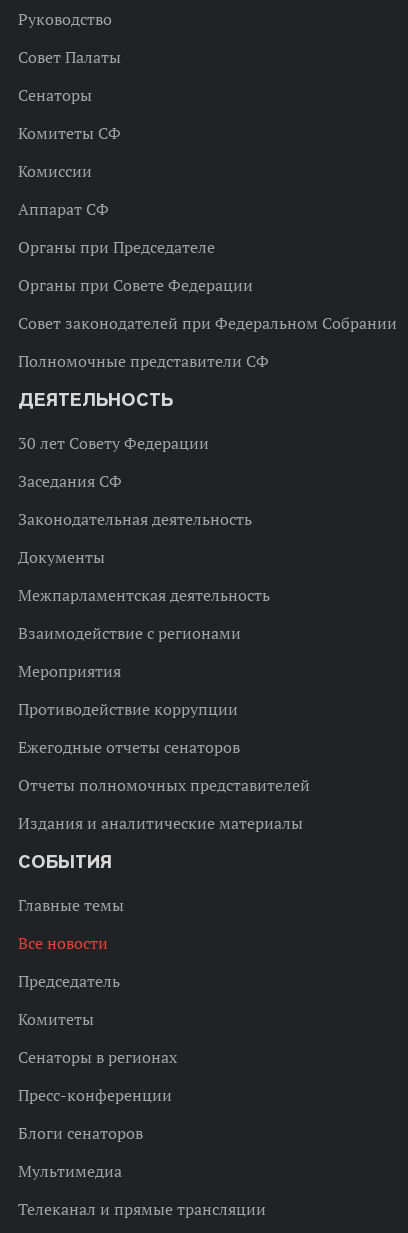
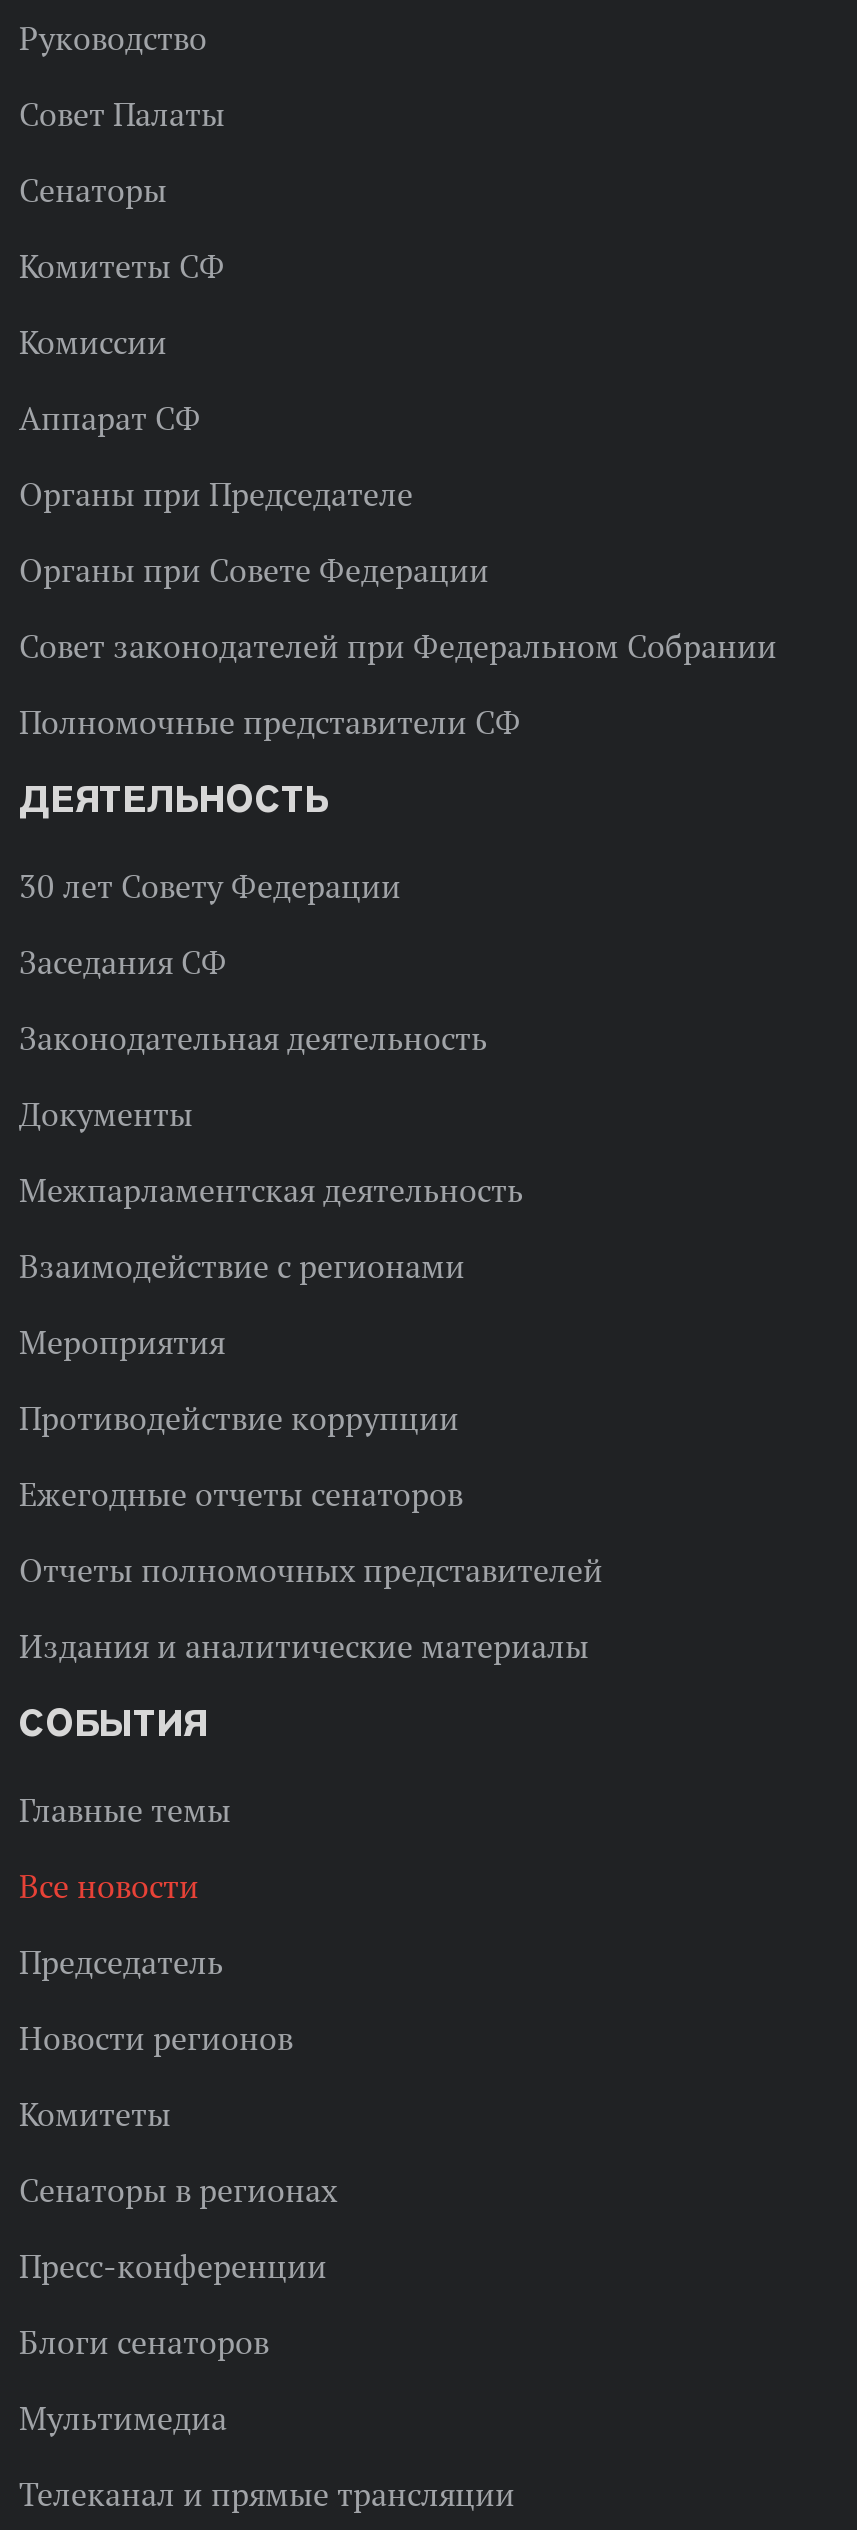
+ Новости регионов
